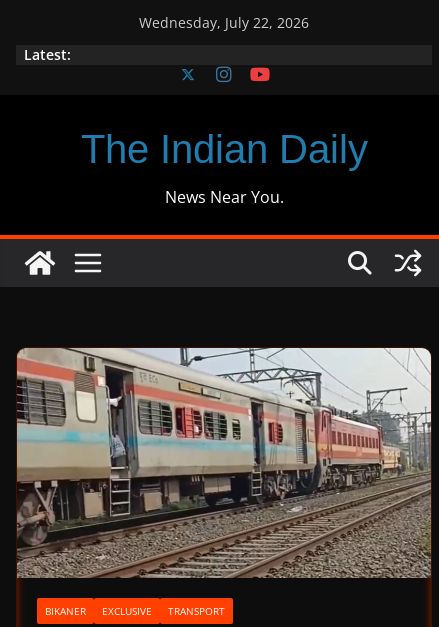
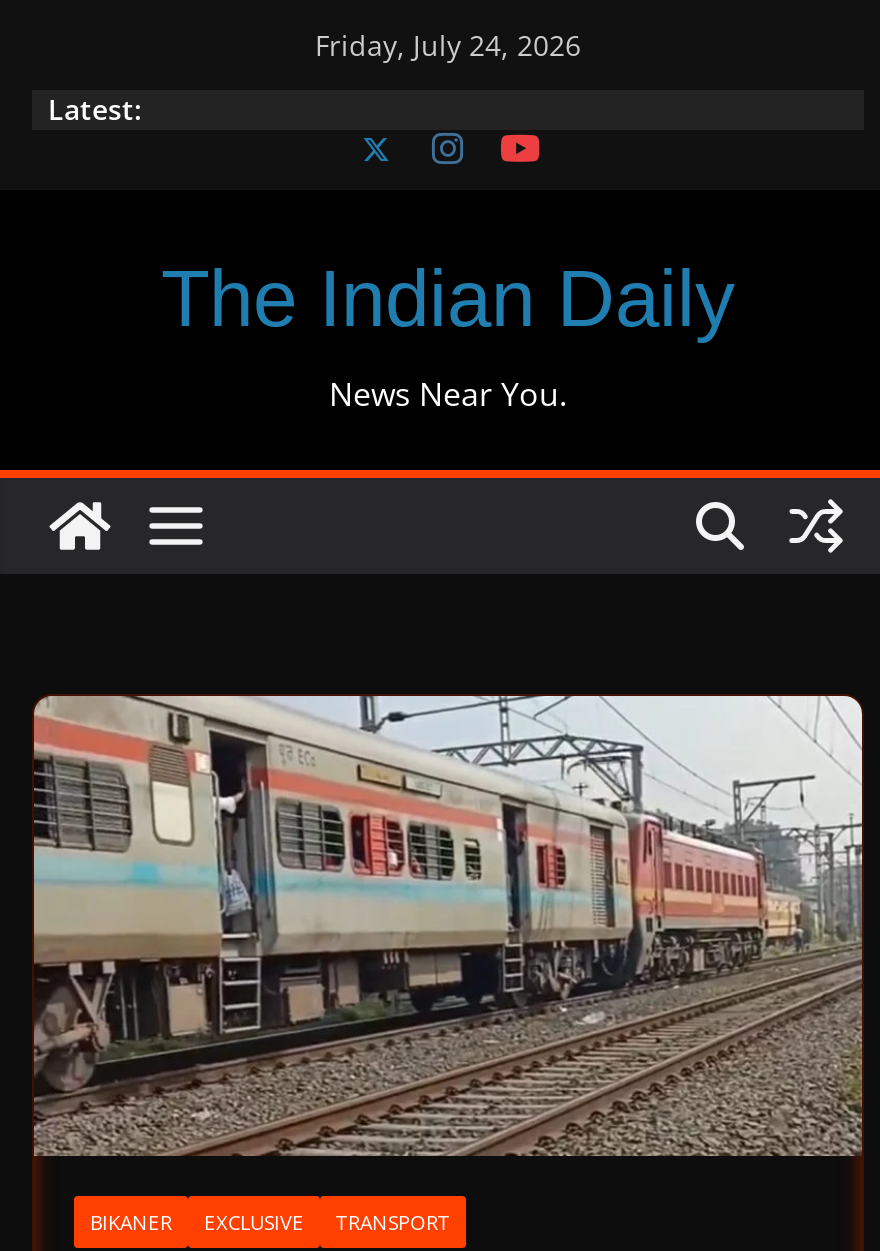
- Wednesday, July 22, 2026
+ Friday, July 24, 2026
